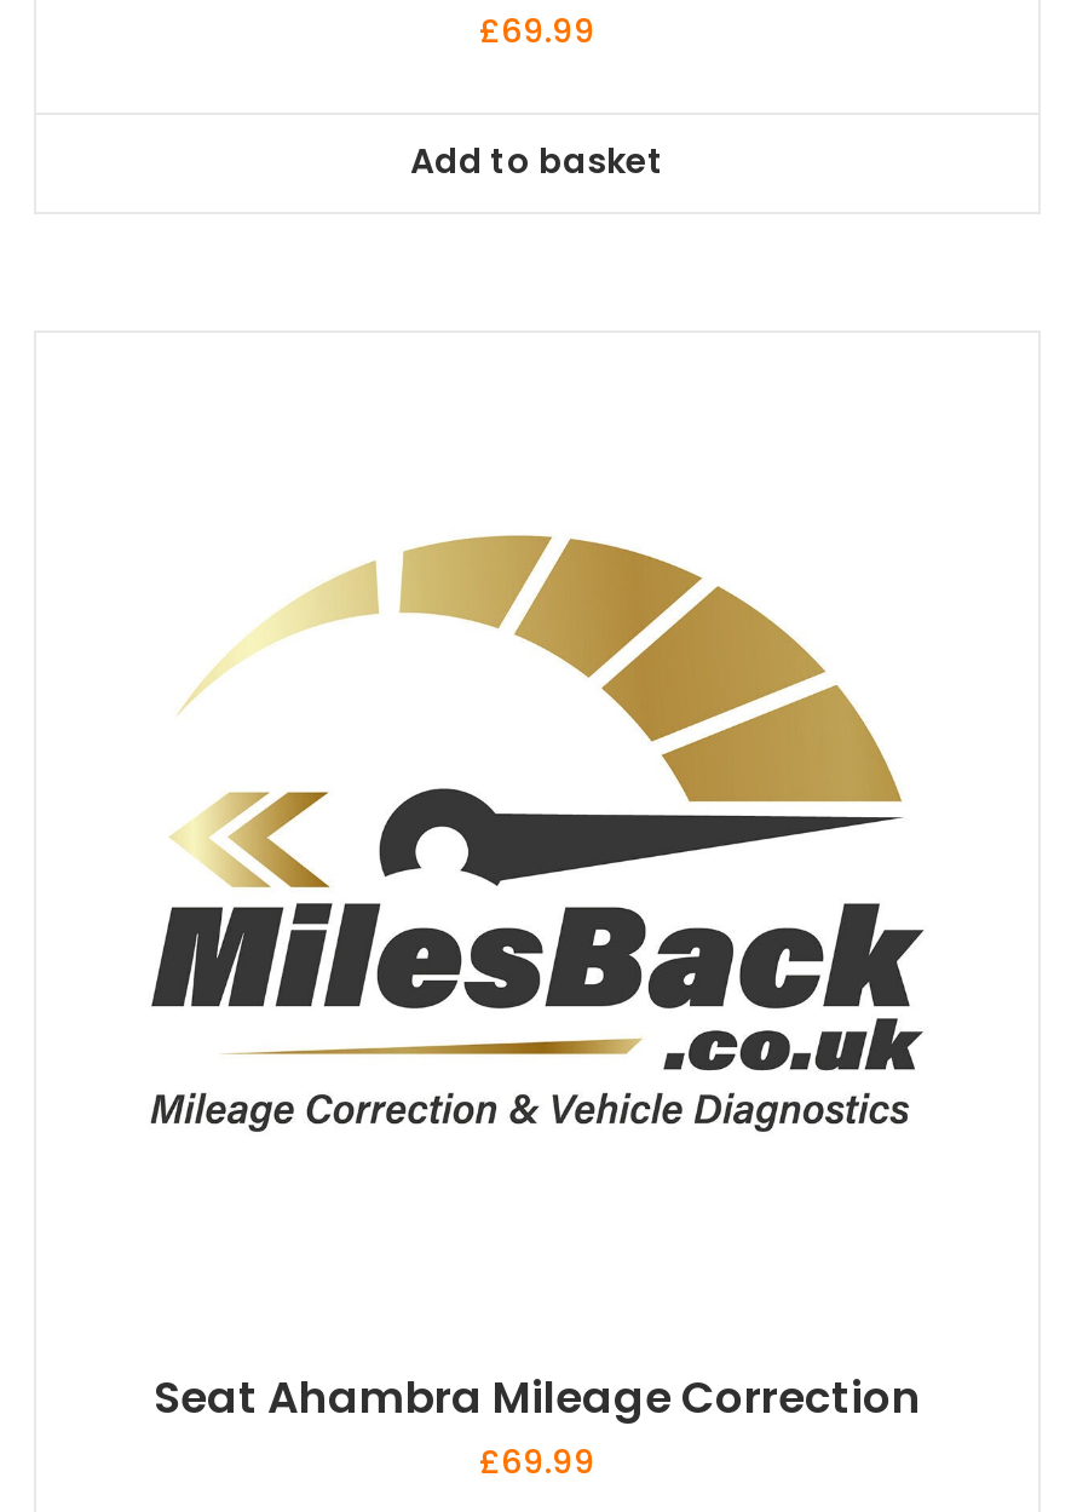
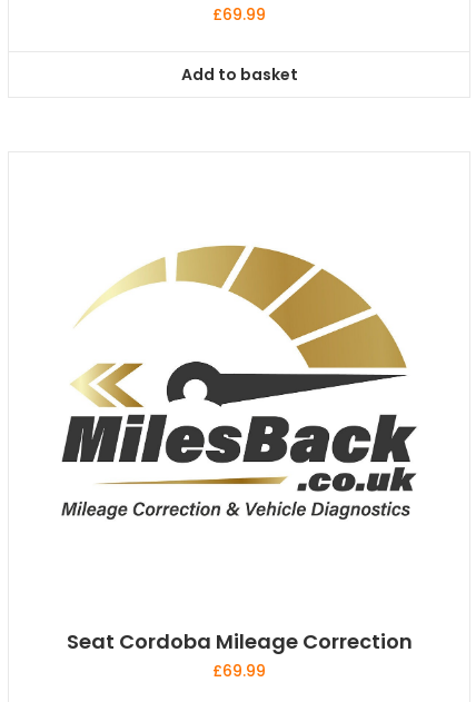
- Seat Ahambra Mileage Correction
+ Seat Cordoba Mileage Correction
